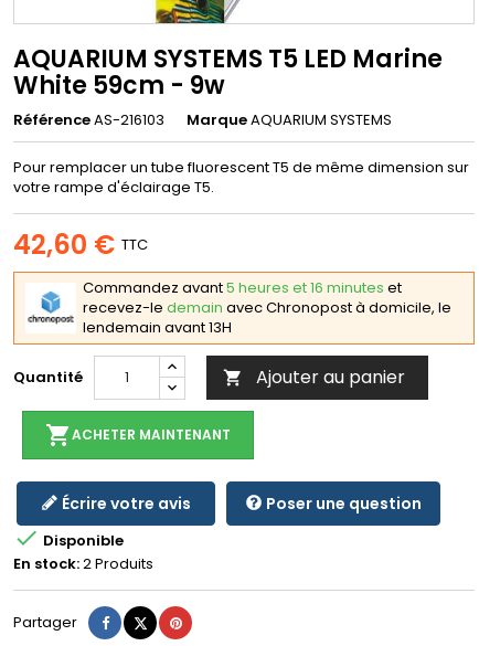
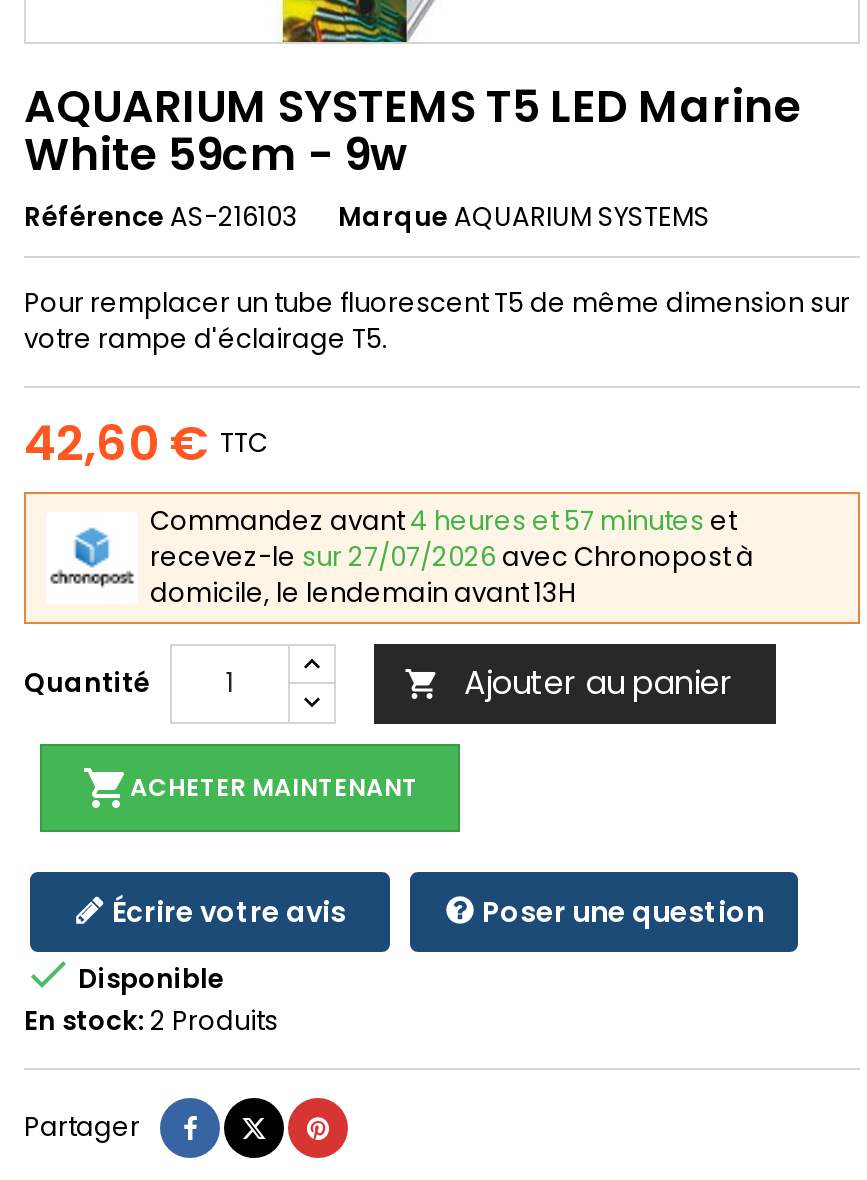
- Commandez avant5 heures et 16 minutes et
- recevez-le demain avec Chronopost à domicile, le
- lendemain avant 13H
+ Commandez avant4 heures et 57 minutes et
+ recevez-le sur 27/07/2026 avec Chronopost à
+ domicile, le lendemain avant 13H
